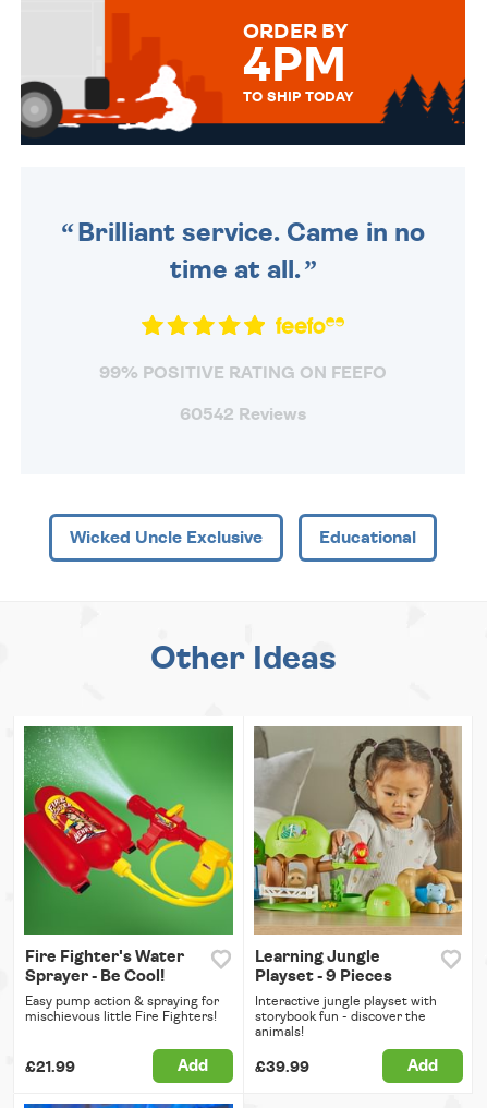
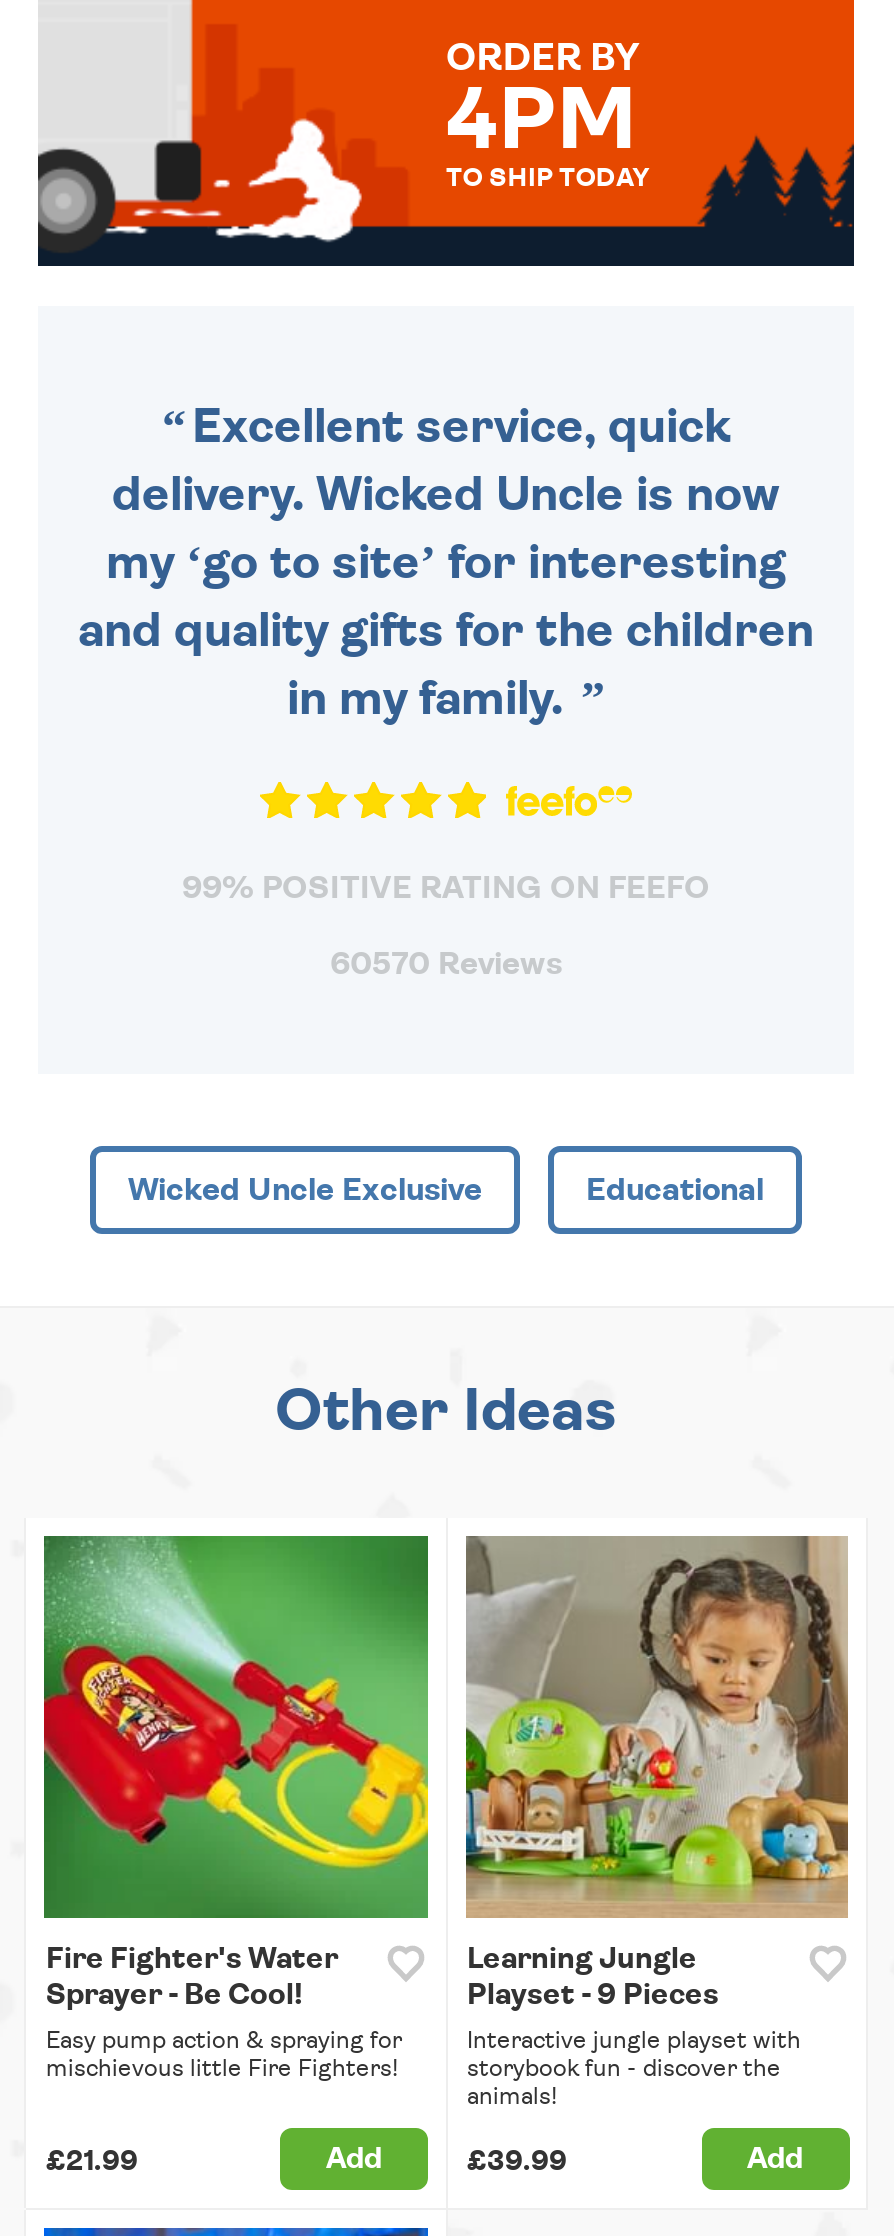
- Brilliant service. Came in no
- time at all.
+ Excellent service, quick
+ delivery. Wicked Uncle is now
+ my ‘go to site’ for interesting
+ and quality gifts for the children
+ in my family.

- 60542 Reviews
+ 60570 Reviews
